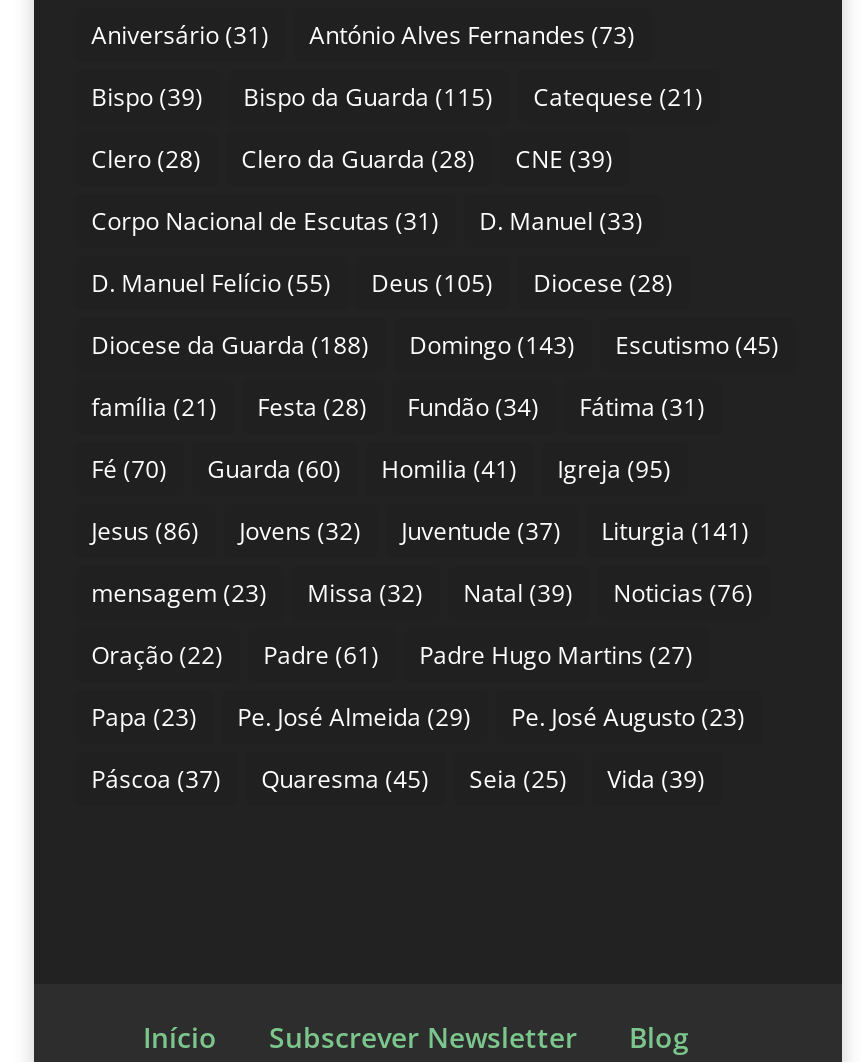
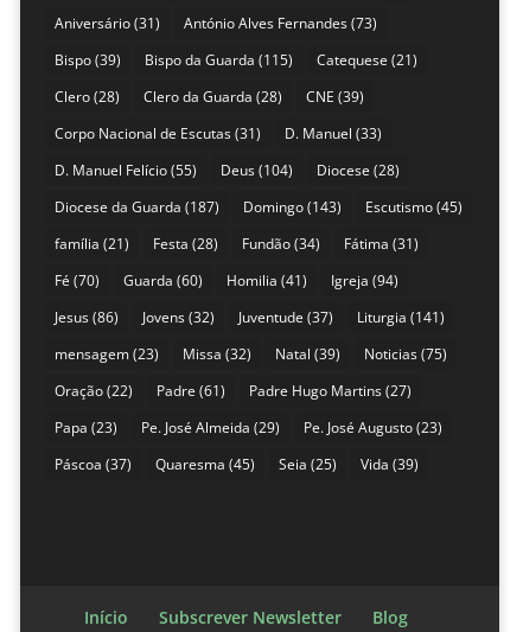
- D. Manuel Felício (55) Deus (105) Diocese (28)
+ D. Manuel Felício (55) Deus (104) Diocese (28)

- Diocese da Guarda (188)
+ Diocese da Guarda (187)

- Fé (70) Guarda (60) Homilia (41) Igreja (95)
+ Fé (70) Guarda (60) Homilia (41) Igreja (94)

- mensagem (23) Missa (32) Natal (39) Noticias (76)
+ mensagem (23) Missa (32) Natal (39) Noticias (75)
